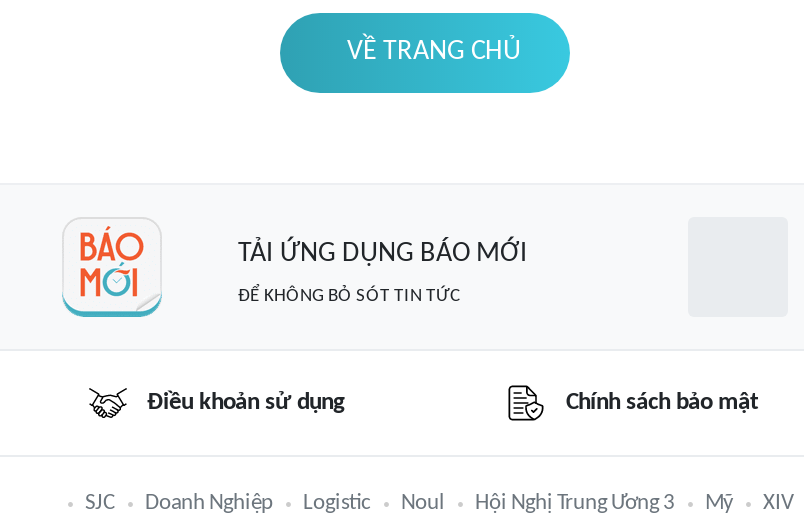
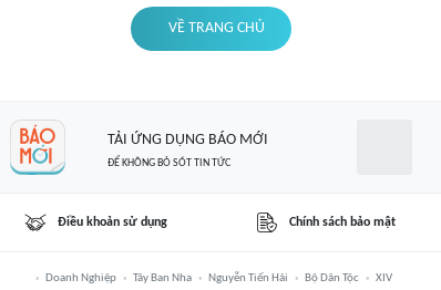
- SJC

- Logistic
- Noul
- Hội Nghị Trung Ương 3
- Mỹ
+ Tây Ban Nha
+ Nguyễn Tiến Hải
+ Bộ Dân Tộc
